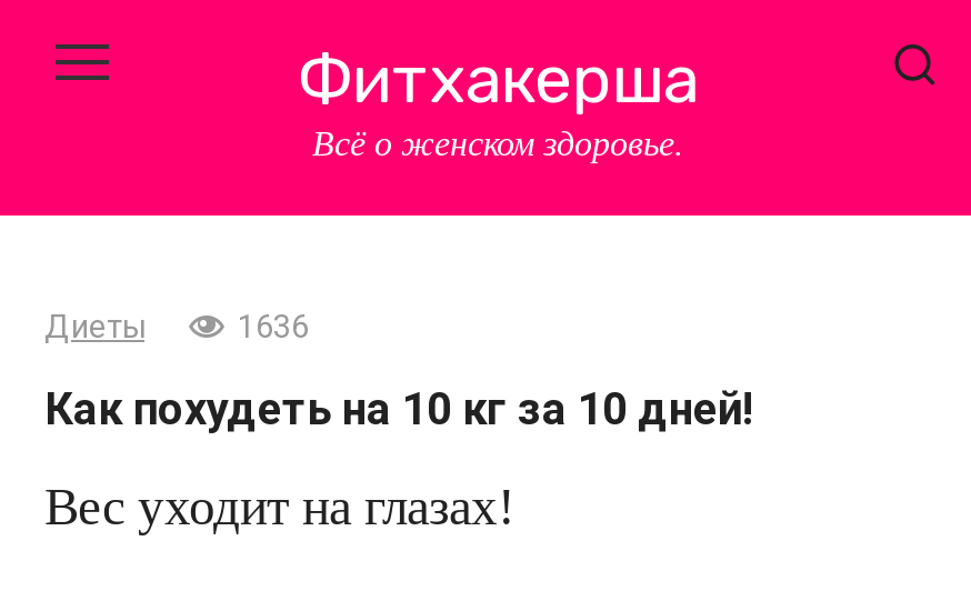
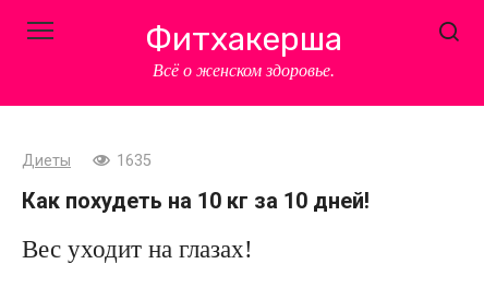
- 1636
+ 1635
